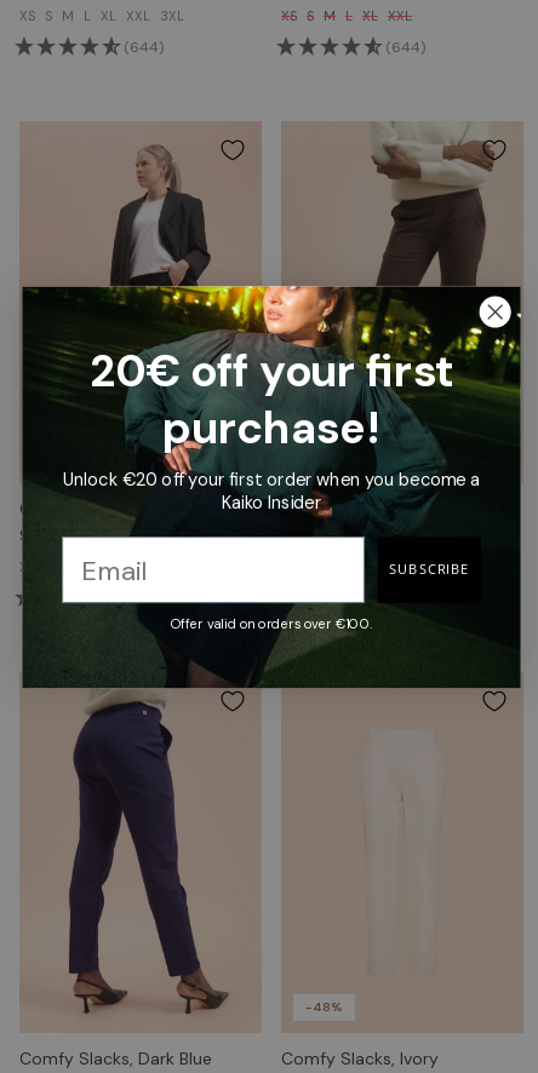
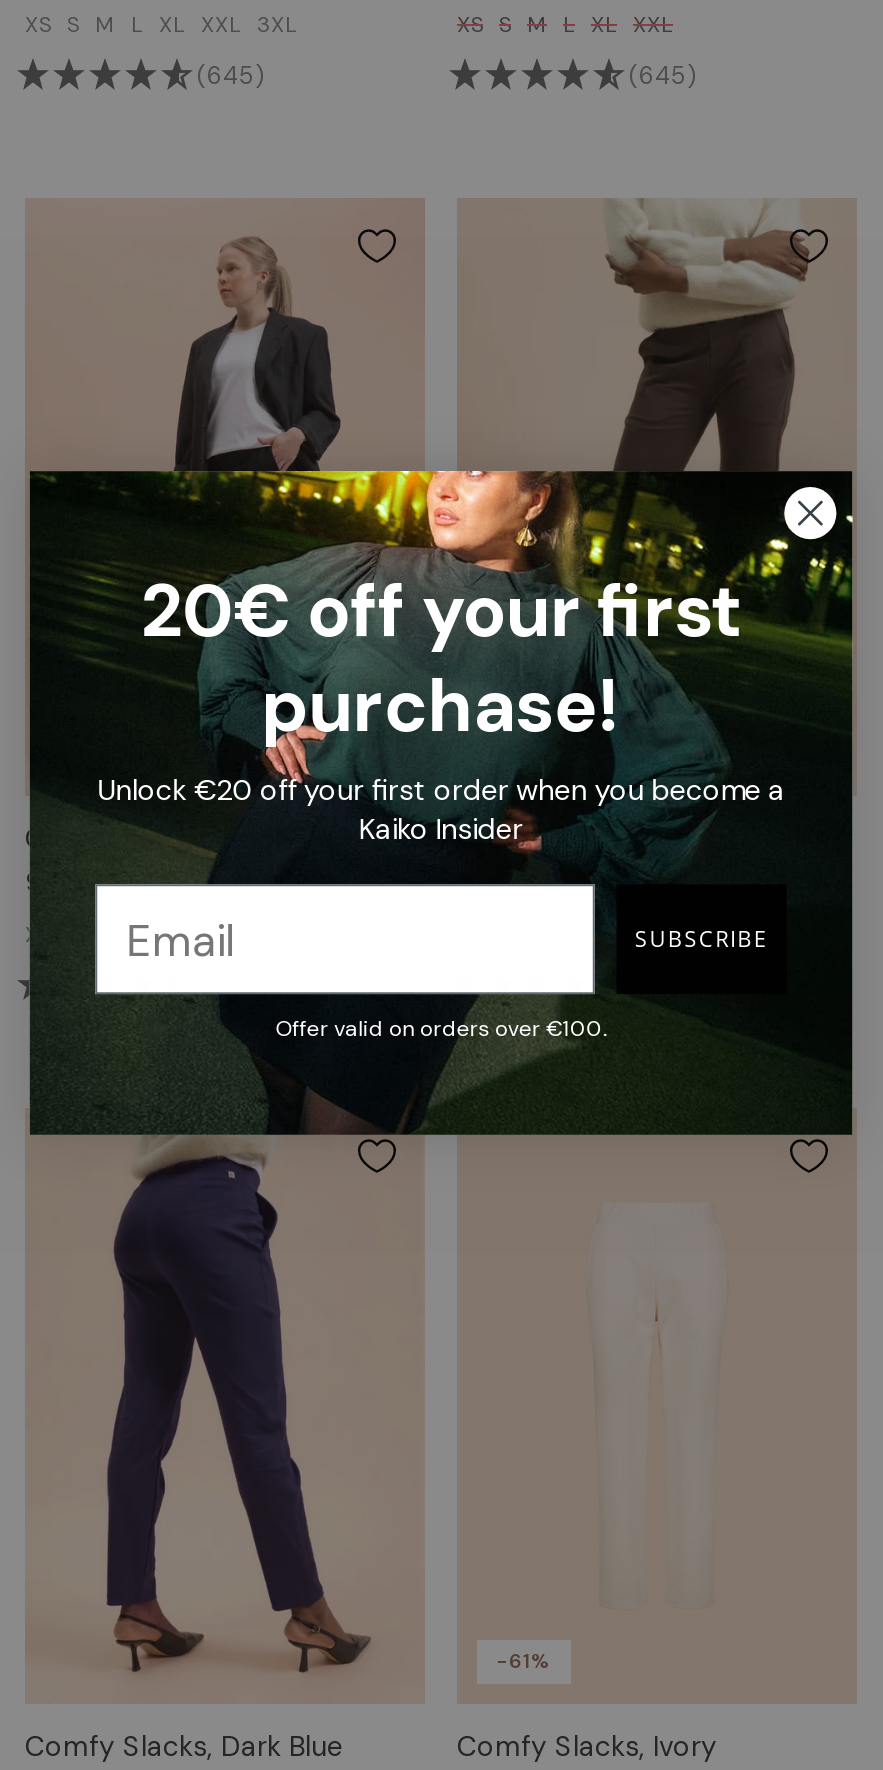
- (644)
+ (645)

- (644)
+ (645)

- -48%
+ -61%
